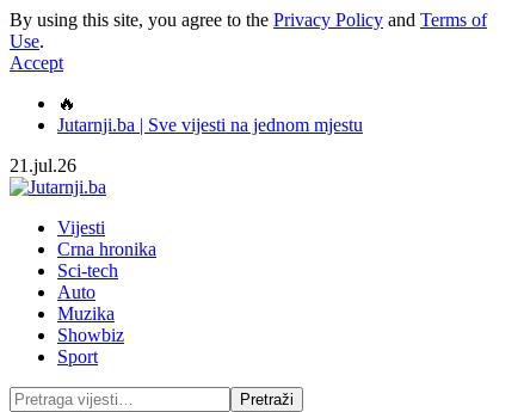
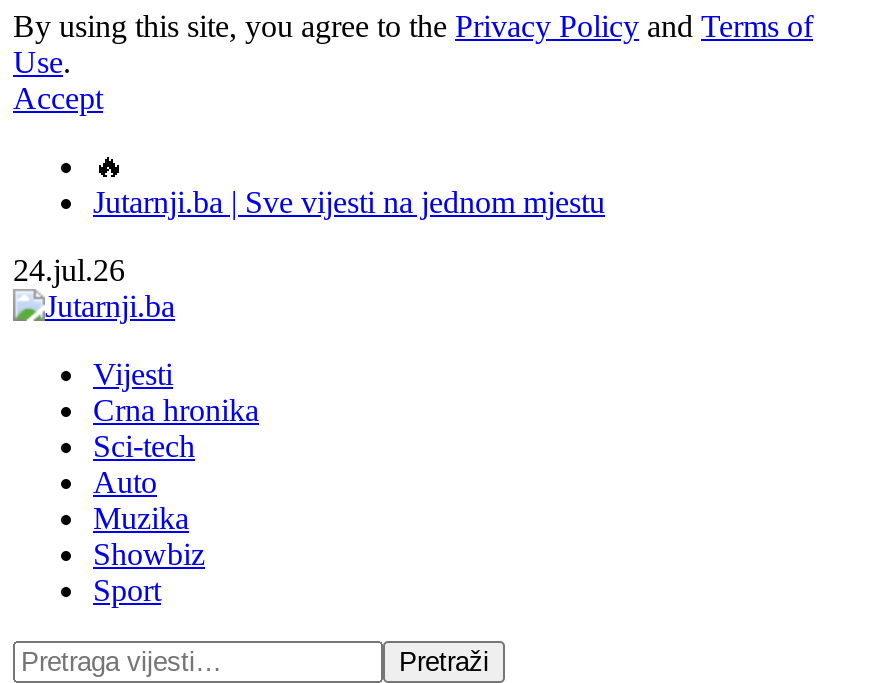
- 21.jul.26
+ 24.jul.26
